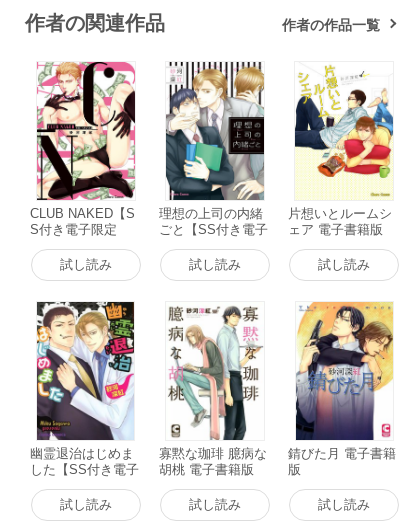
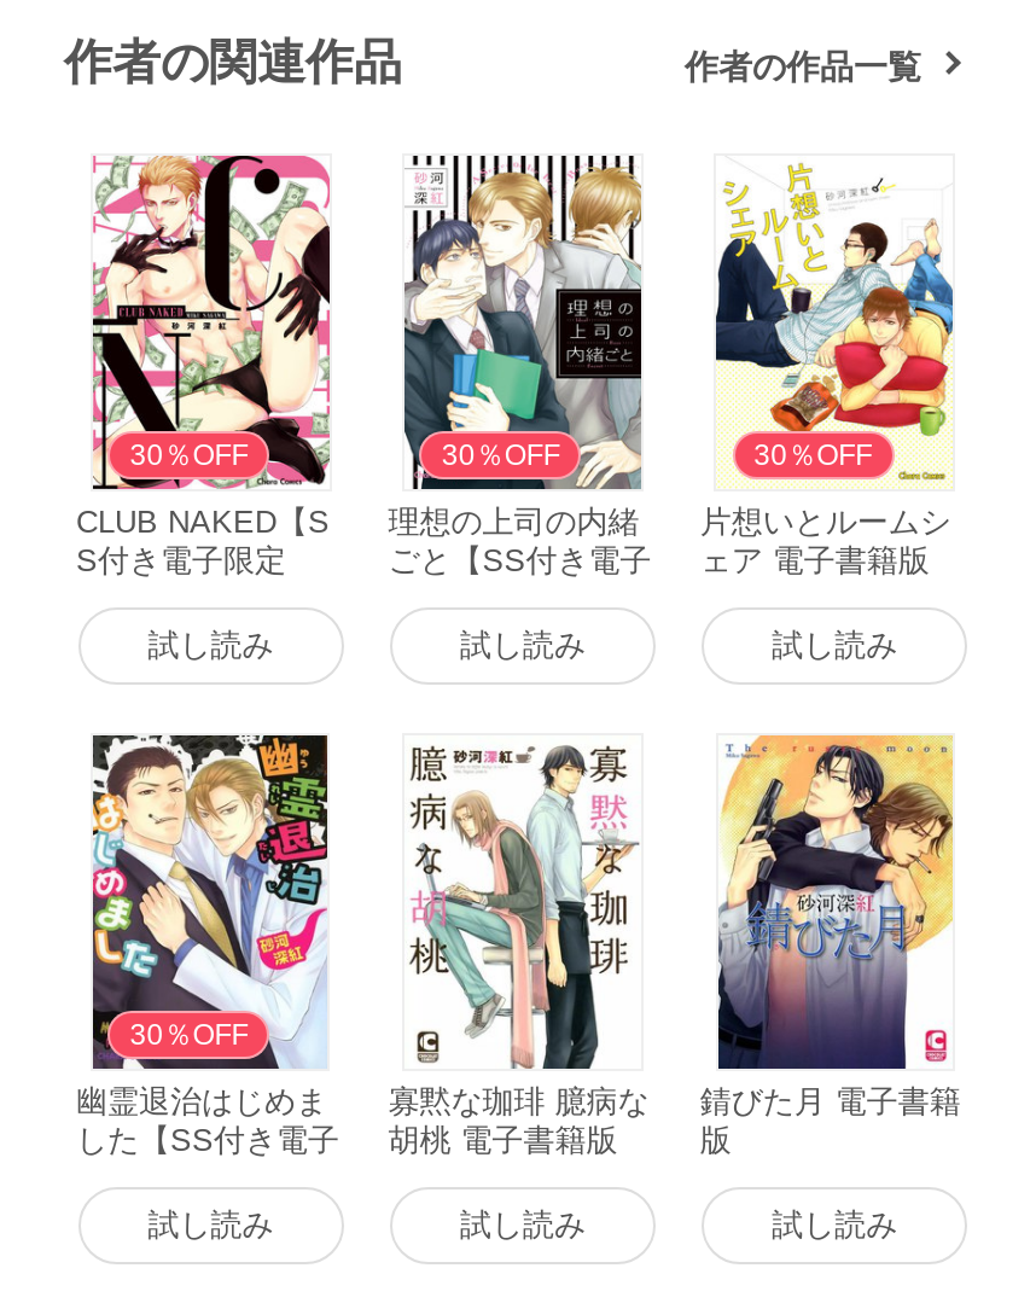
+ 30％OFF

+ 30％OFF

+ 30％OFF

+ 30％OFF
